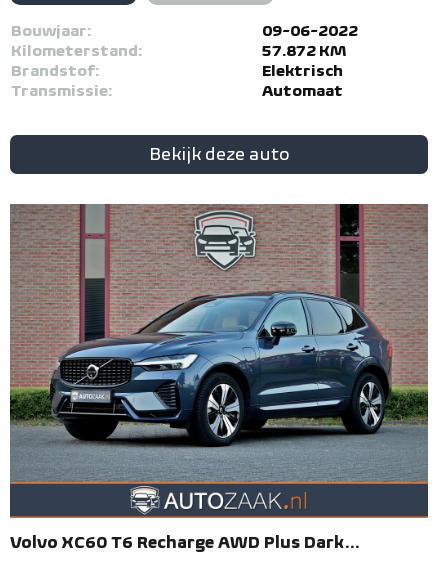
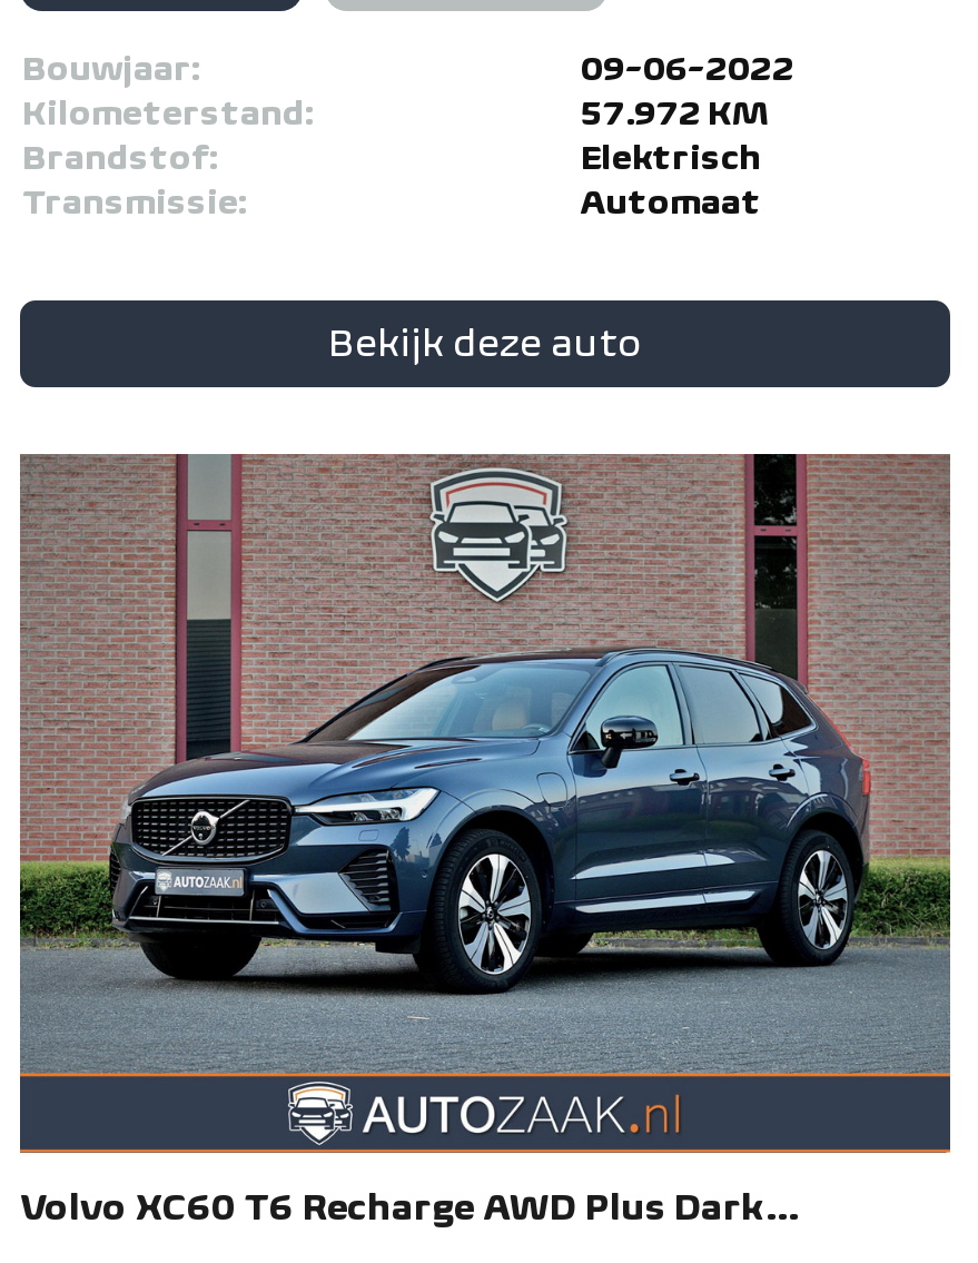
- 57.872 KM
+ 57.972 KM
